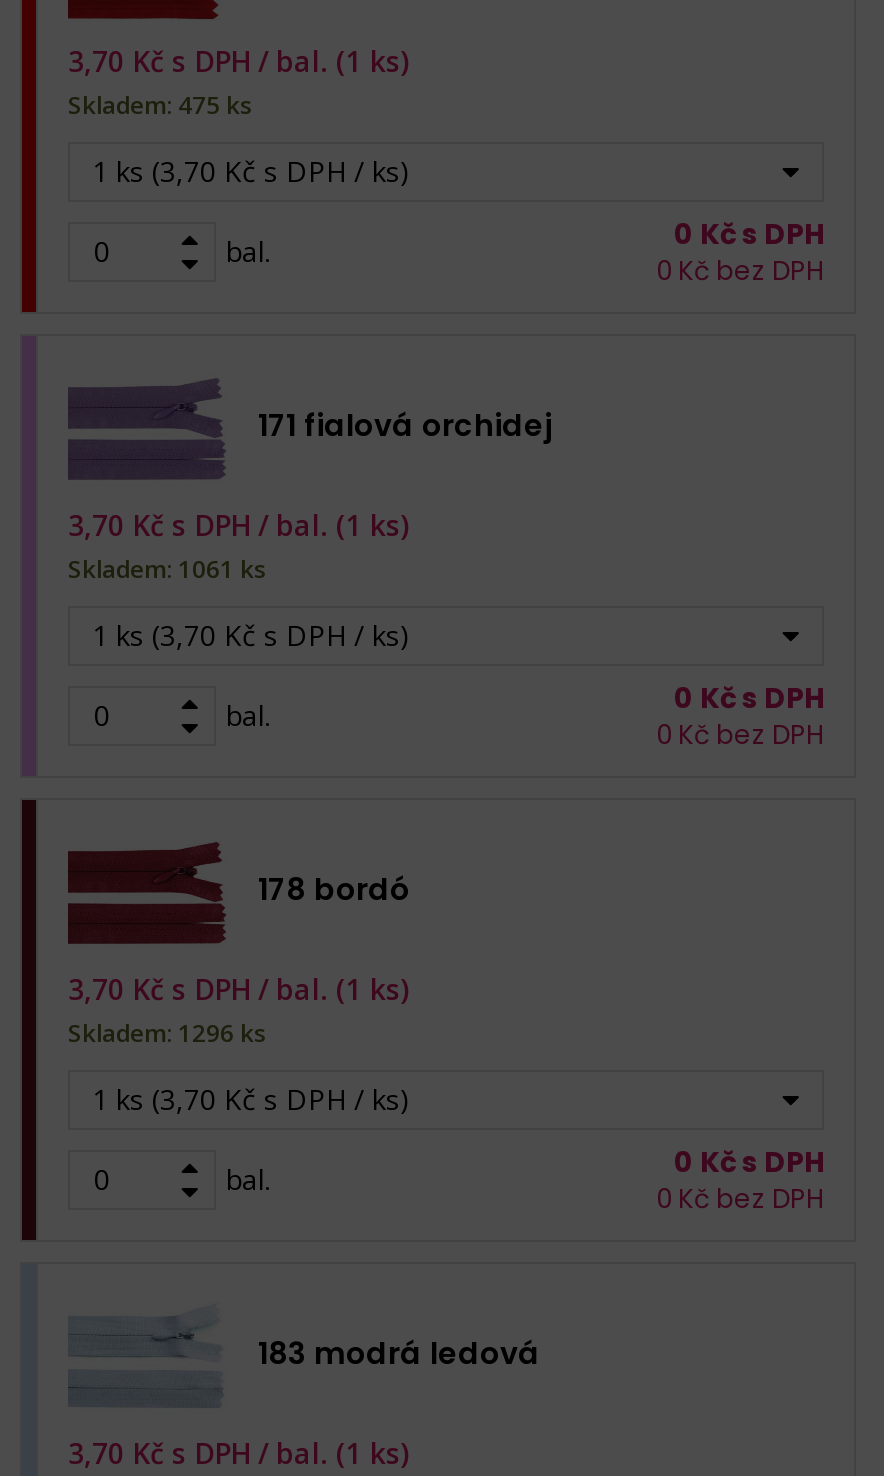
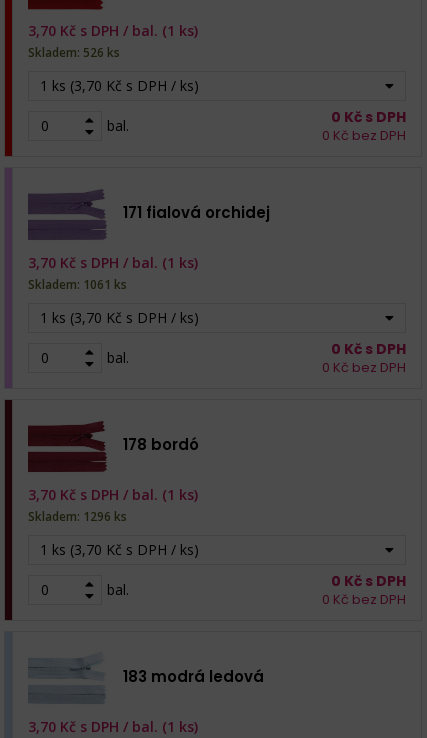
- Skladem: 475 ks
+ Skladem: 526 ks
